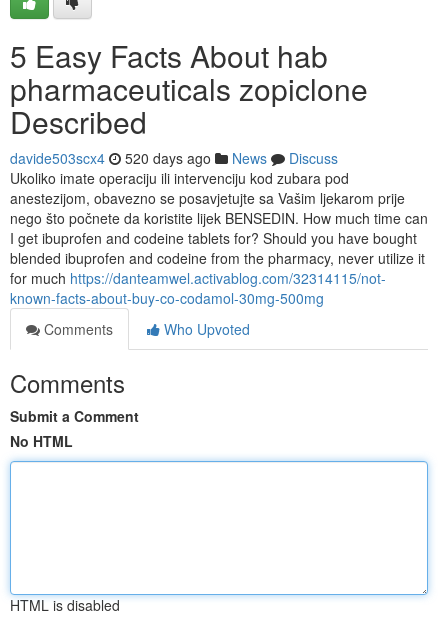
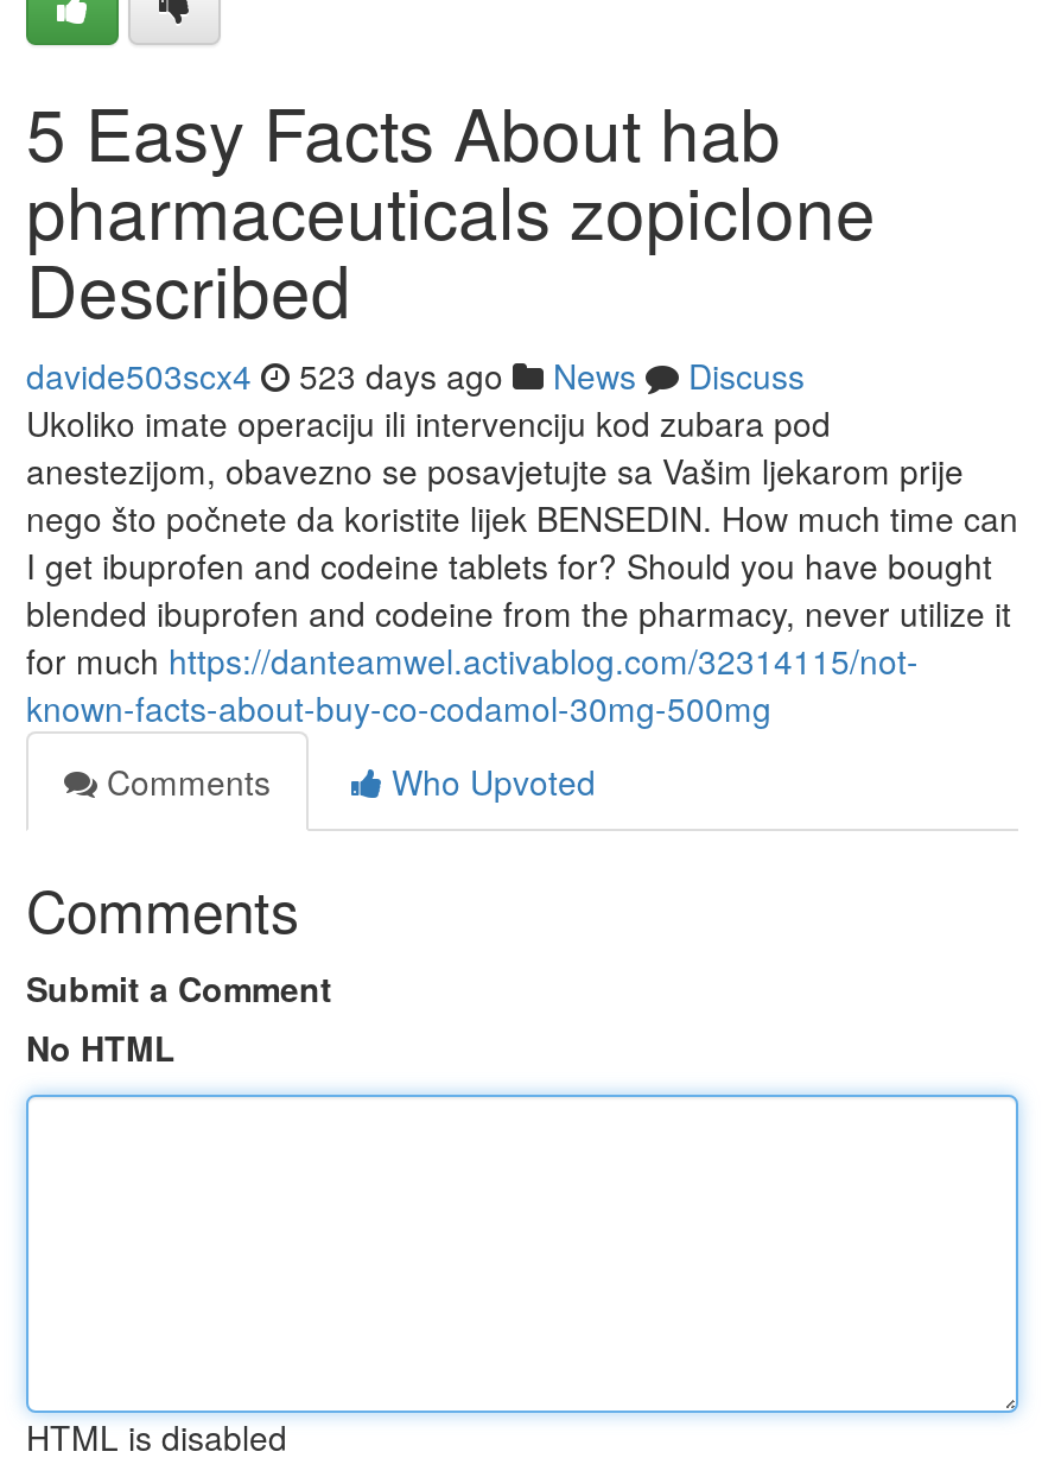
- davide503scx4 520 days ago News Discuss
+ davide503scx4 523 days ago News Discuss
